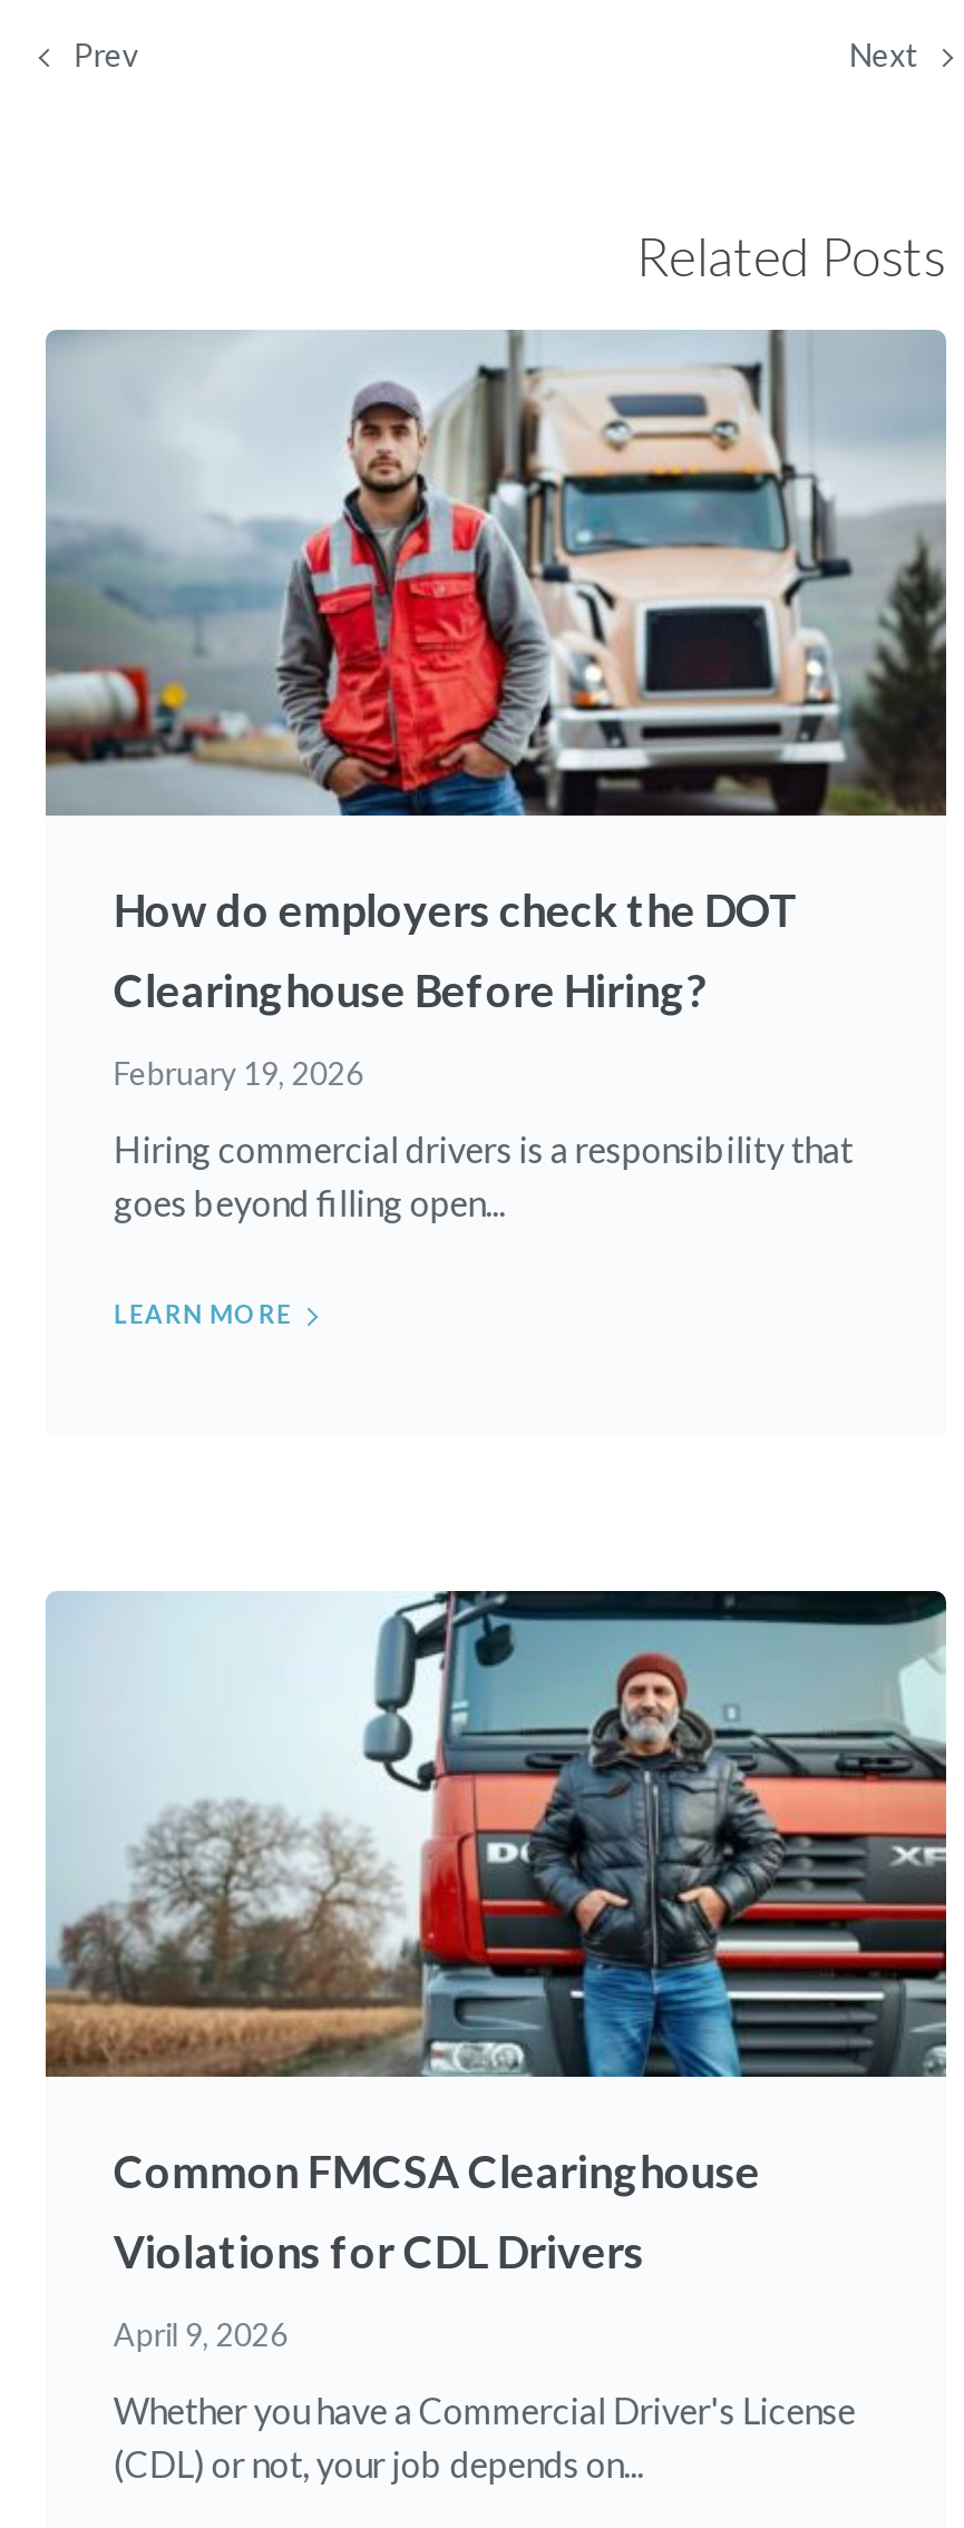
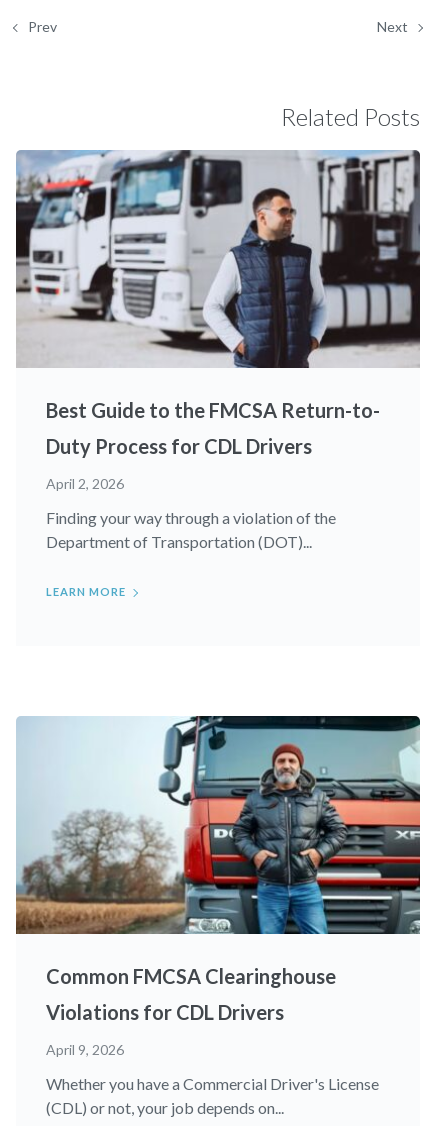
- [image]
- How do employers check the DOT
+ [image]
+ Best Guide to the FMCSA Return-to-

- Clearinghouse Before Hiring?
+ Duty Process for CDL Drivers

- February 19, 2026
+ April 2, 2026

- Hiring commercial drivers is a responsibility that
- goes beyond filling open...
+ Finding your way through a violation of the
+ Department of Transportation (DOT)...
